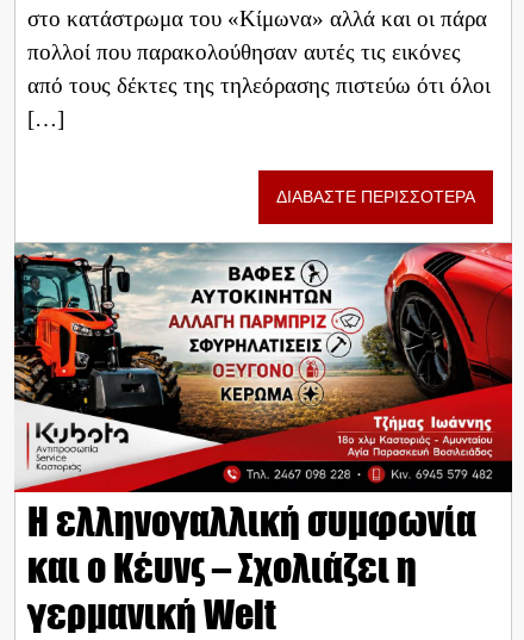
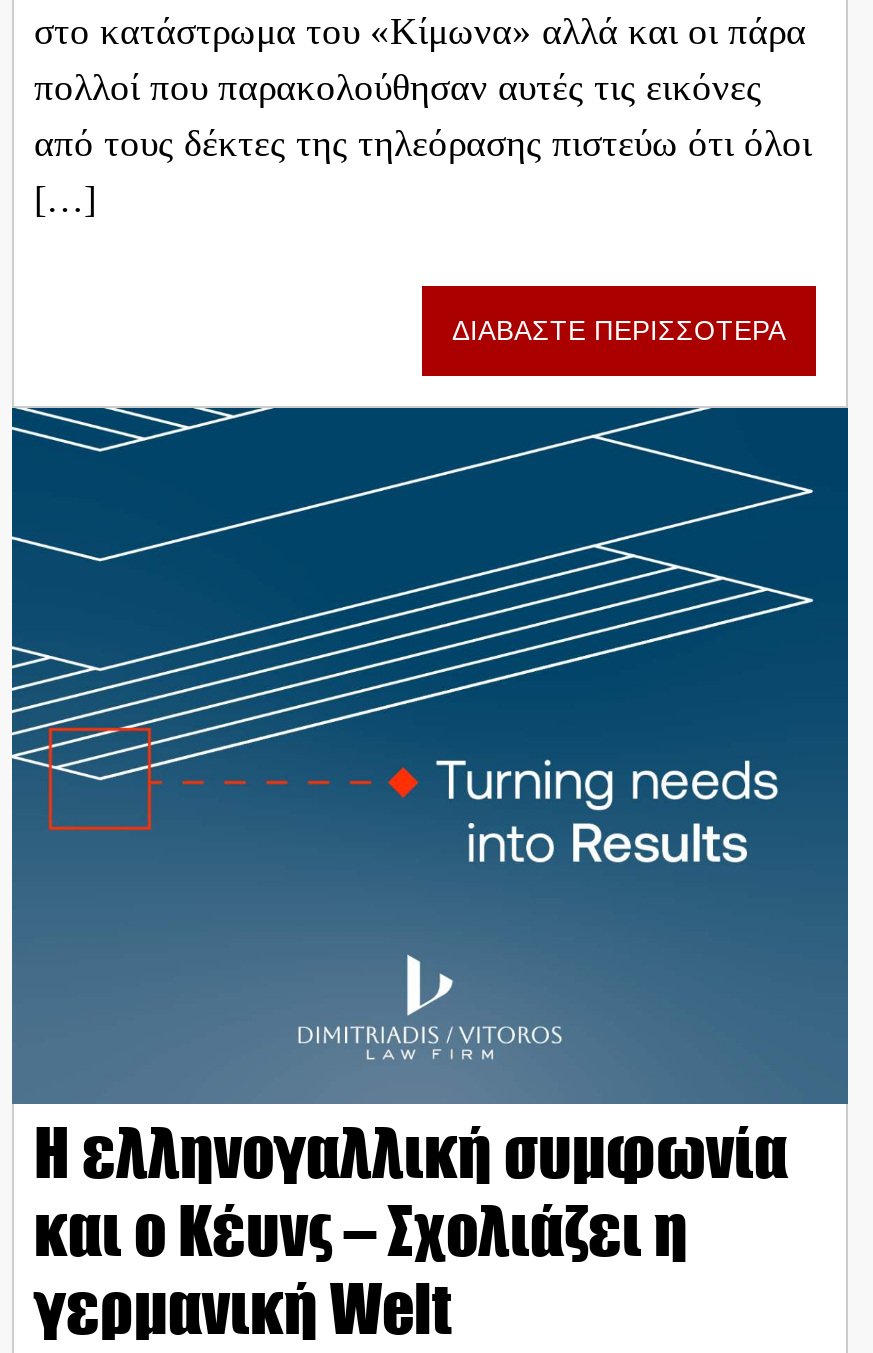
- [image]
+ [image]
